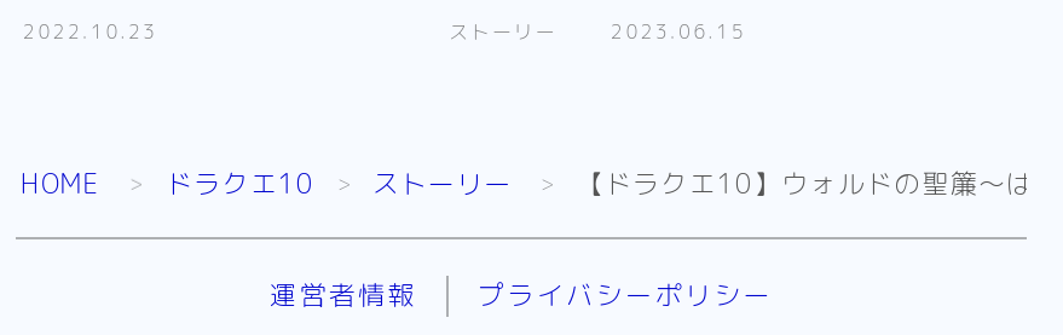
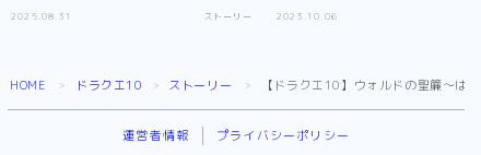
- 2022.10.23
+ 2025.08.31

- ストーリー 2023.06.15
+ ストーリー 2023.10.06
